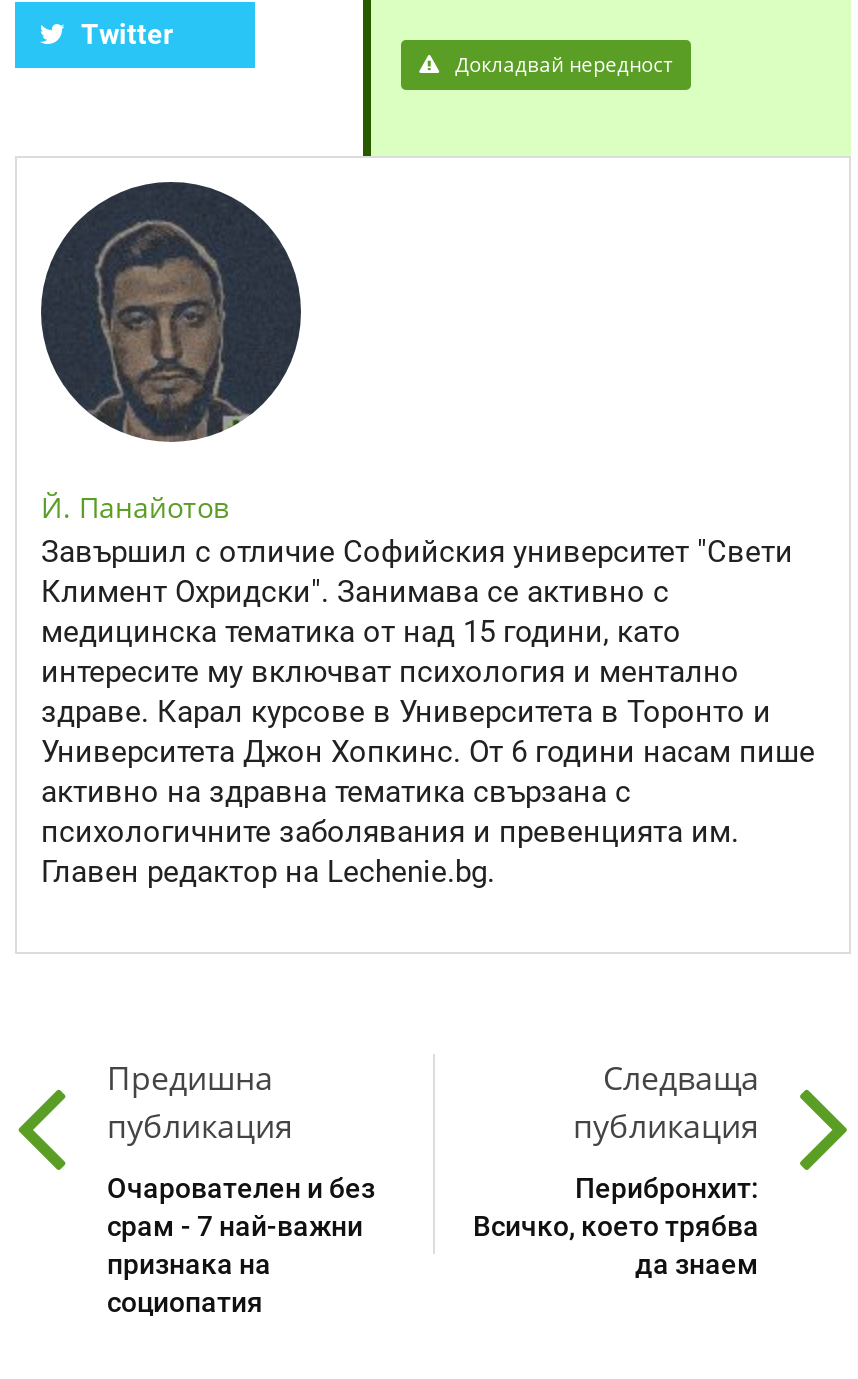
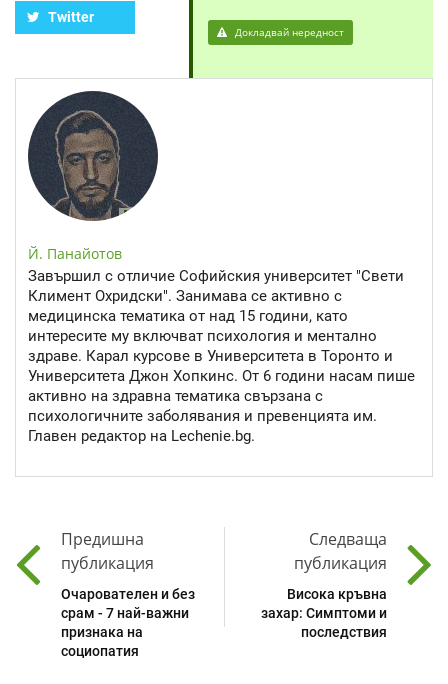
- Перибронхит:
- Всичко, което трябва
- да знаем
+ Висока кръвна
+ захар: Симптоми и
+ последствия
